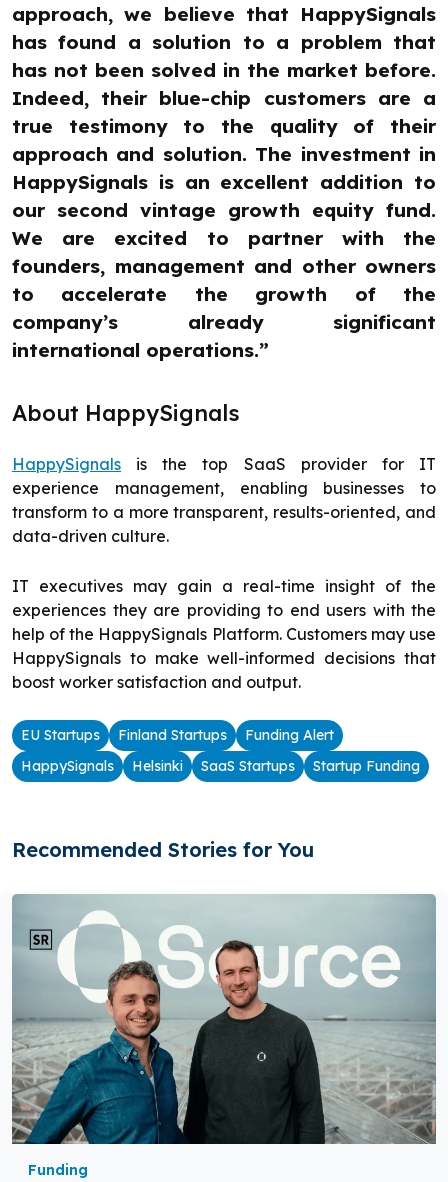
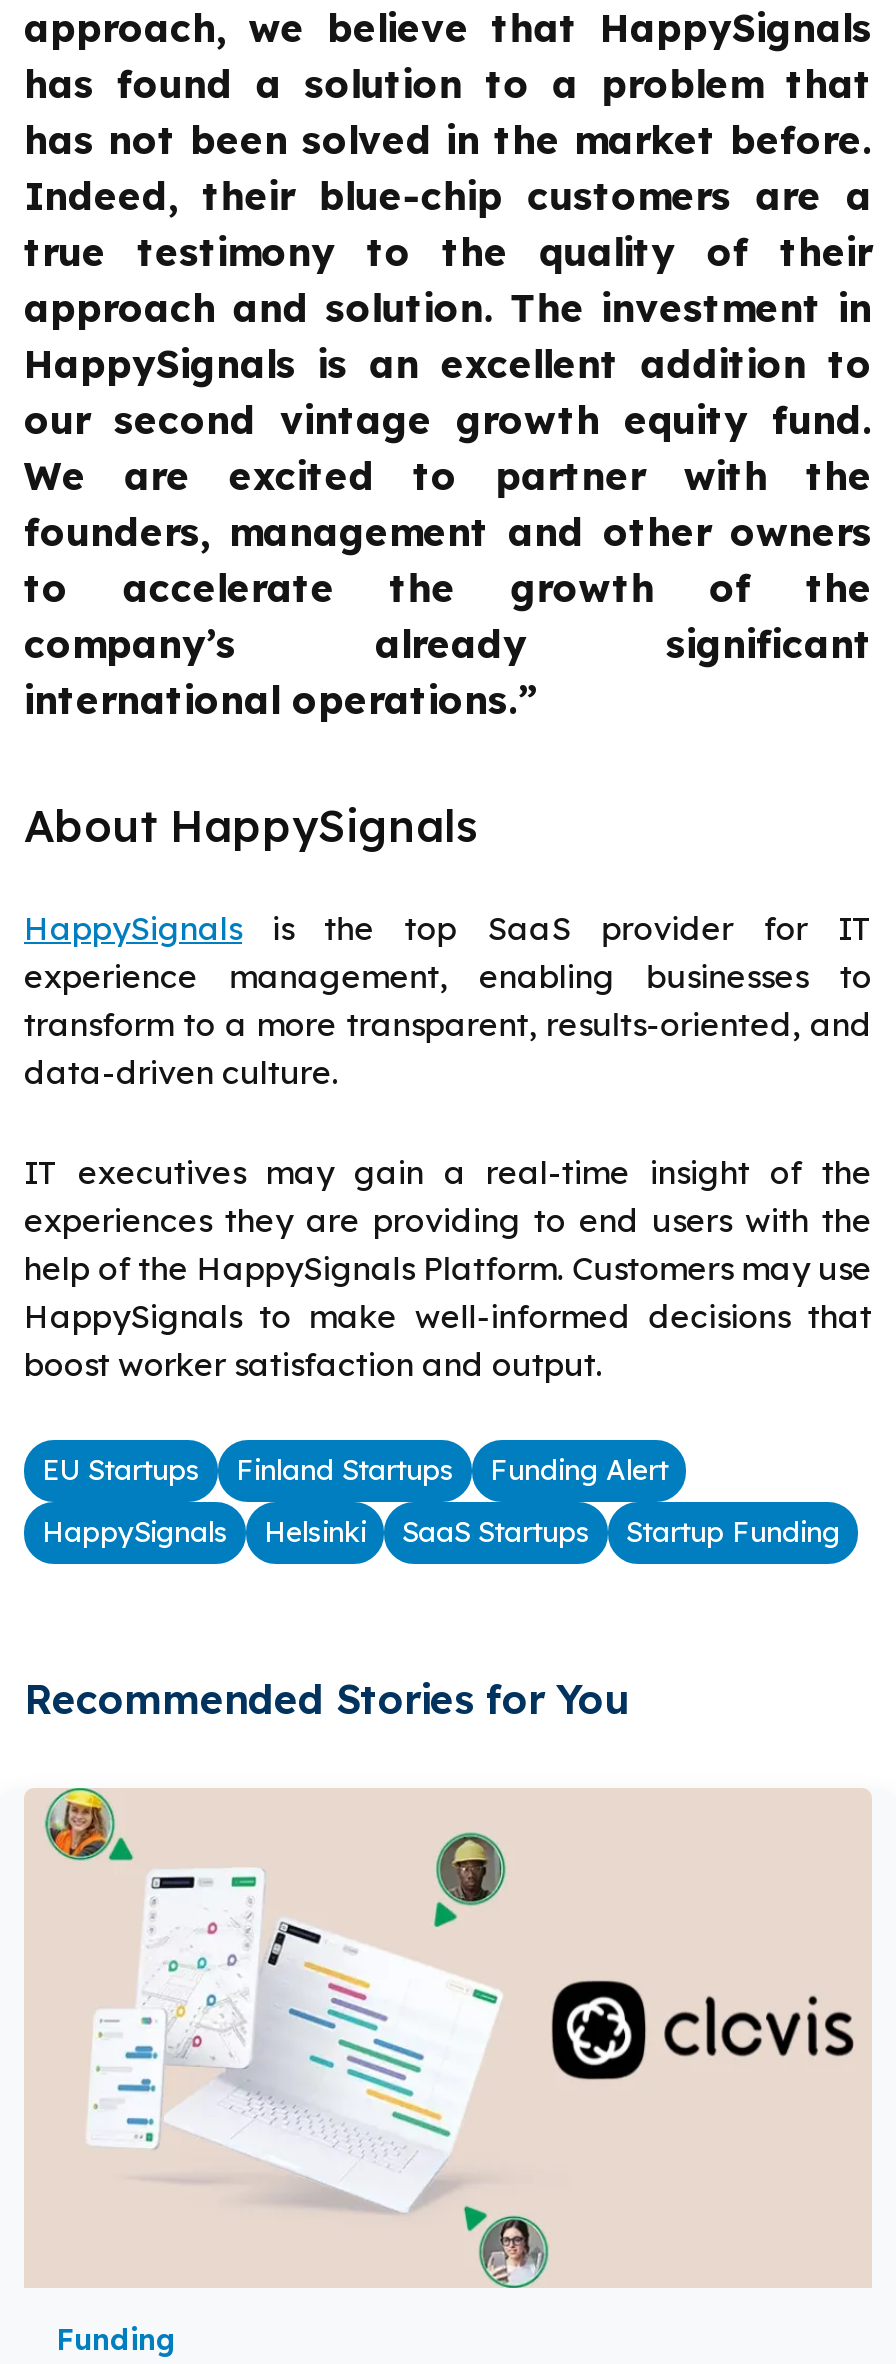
- [image]
+ [image]
